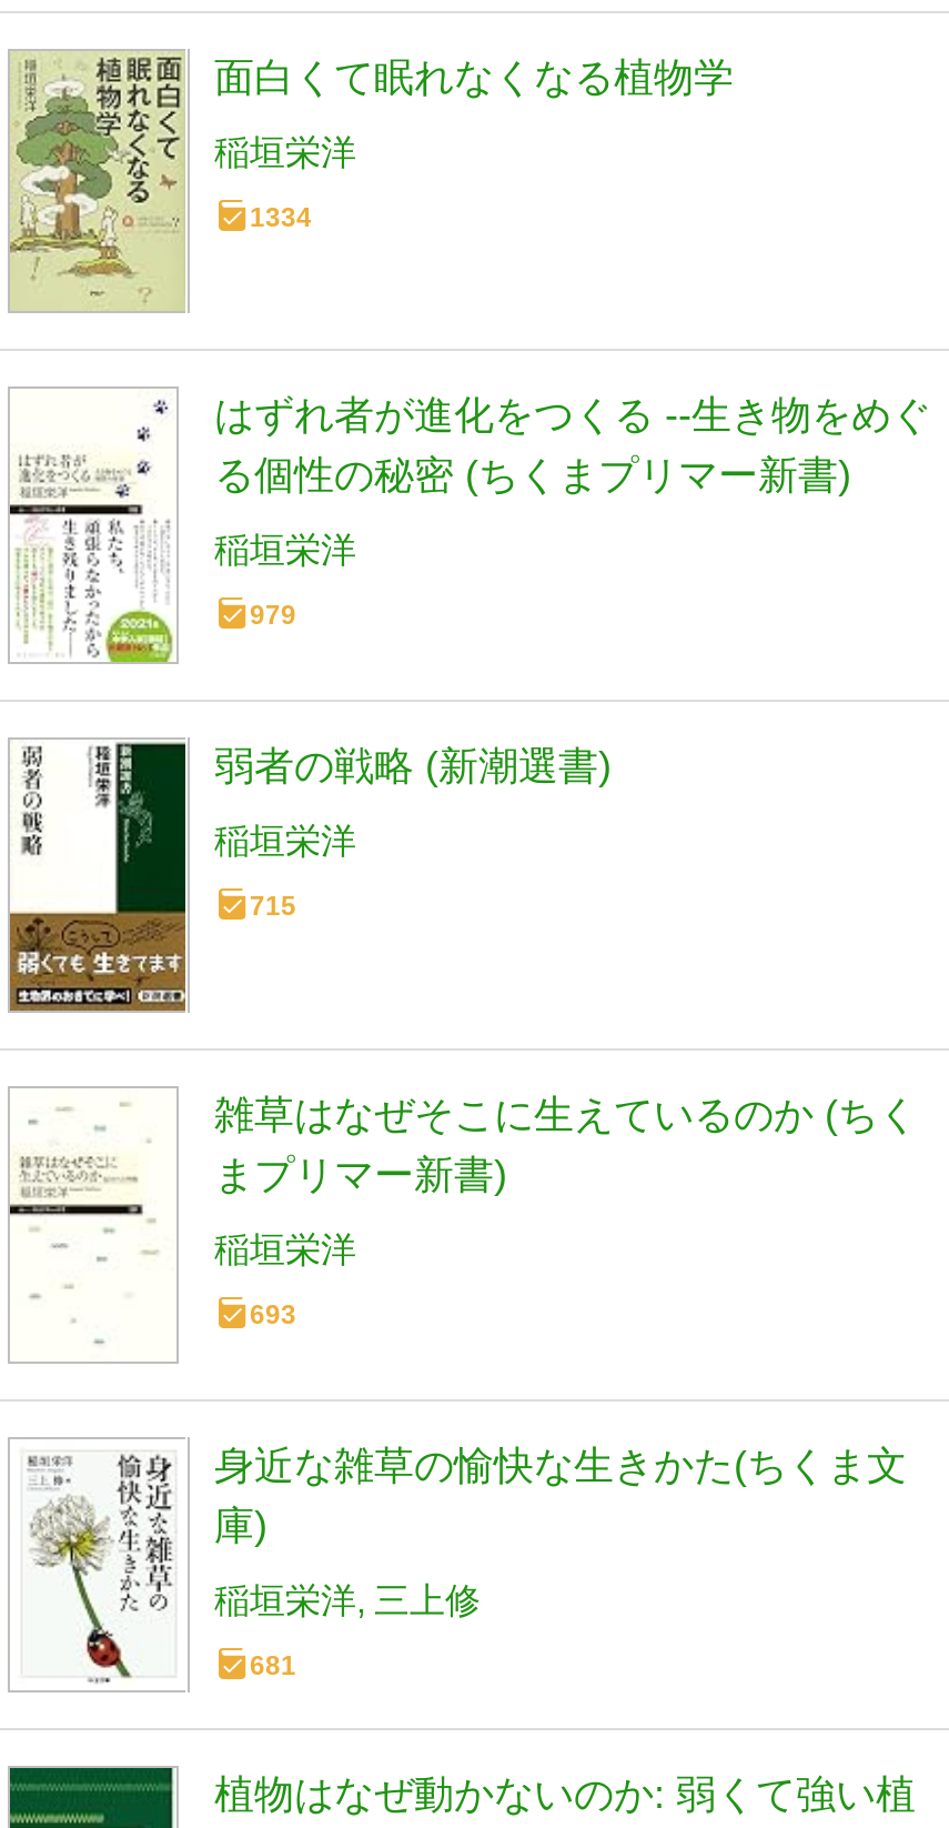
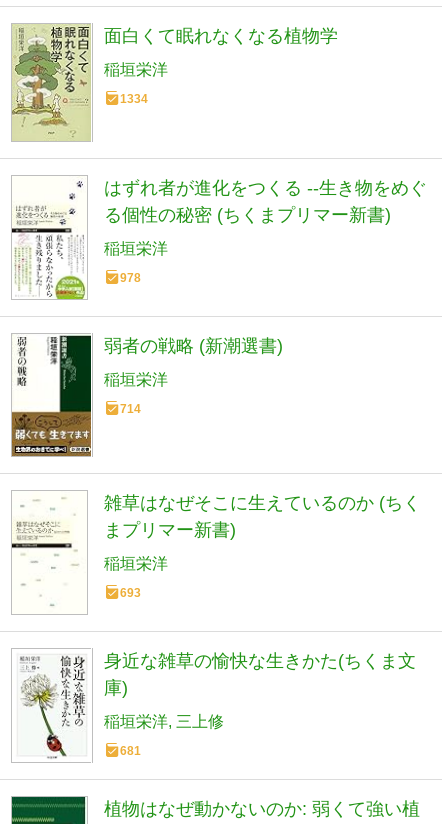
- 979
+ 978

- 715
+ 714
